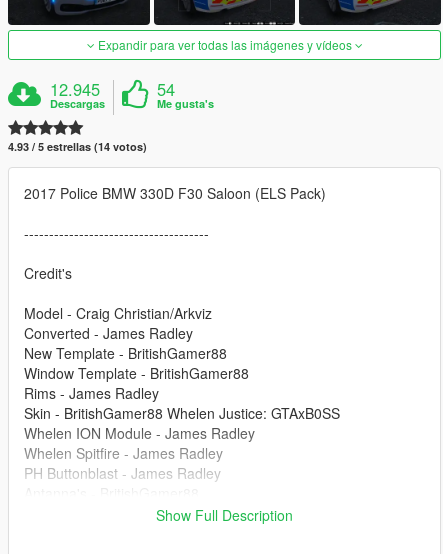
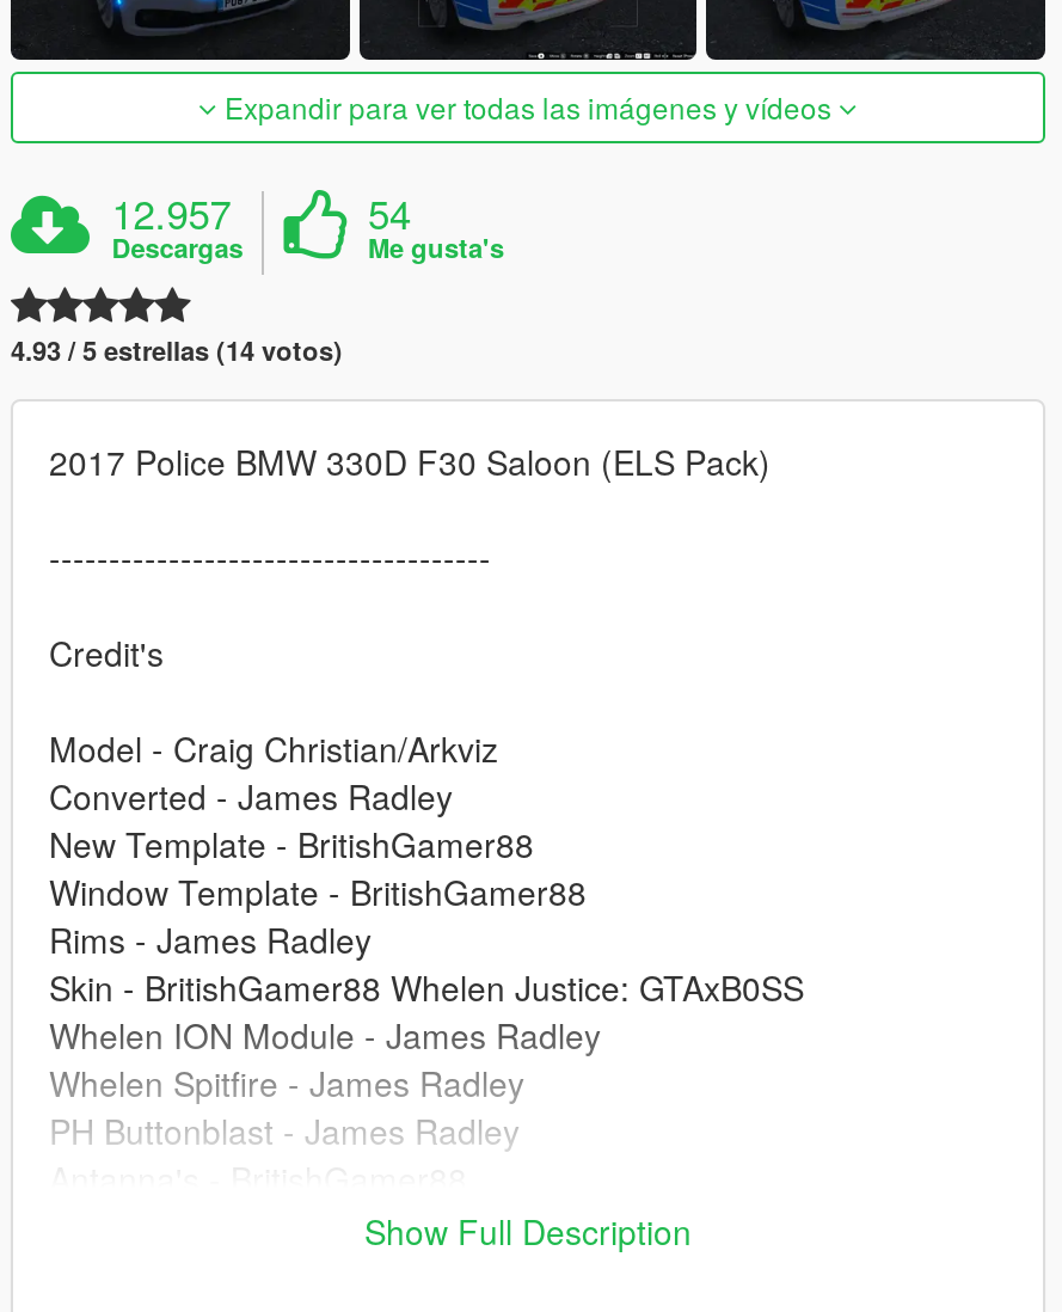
- 12.945
+ 12.957
